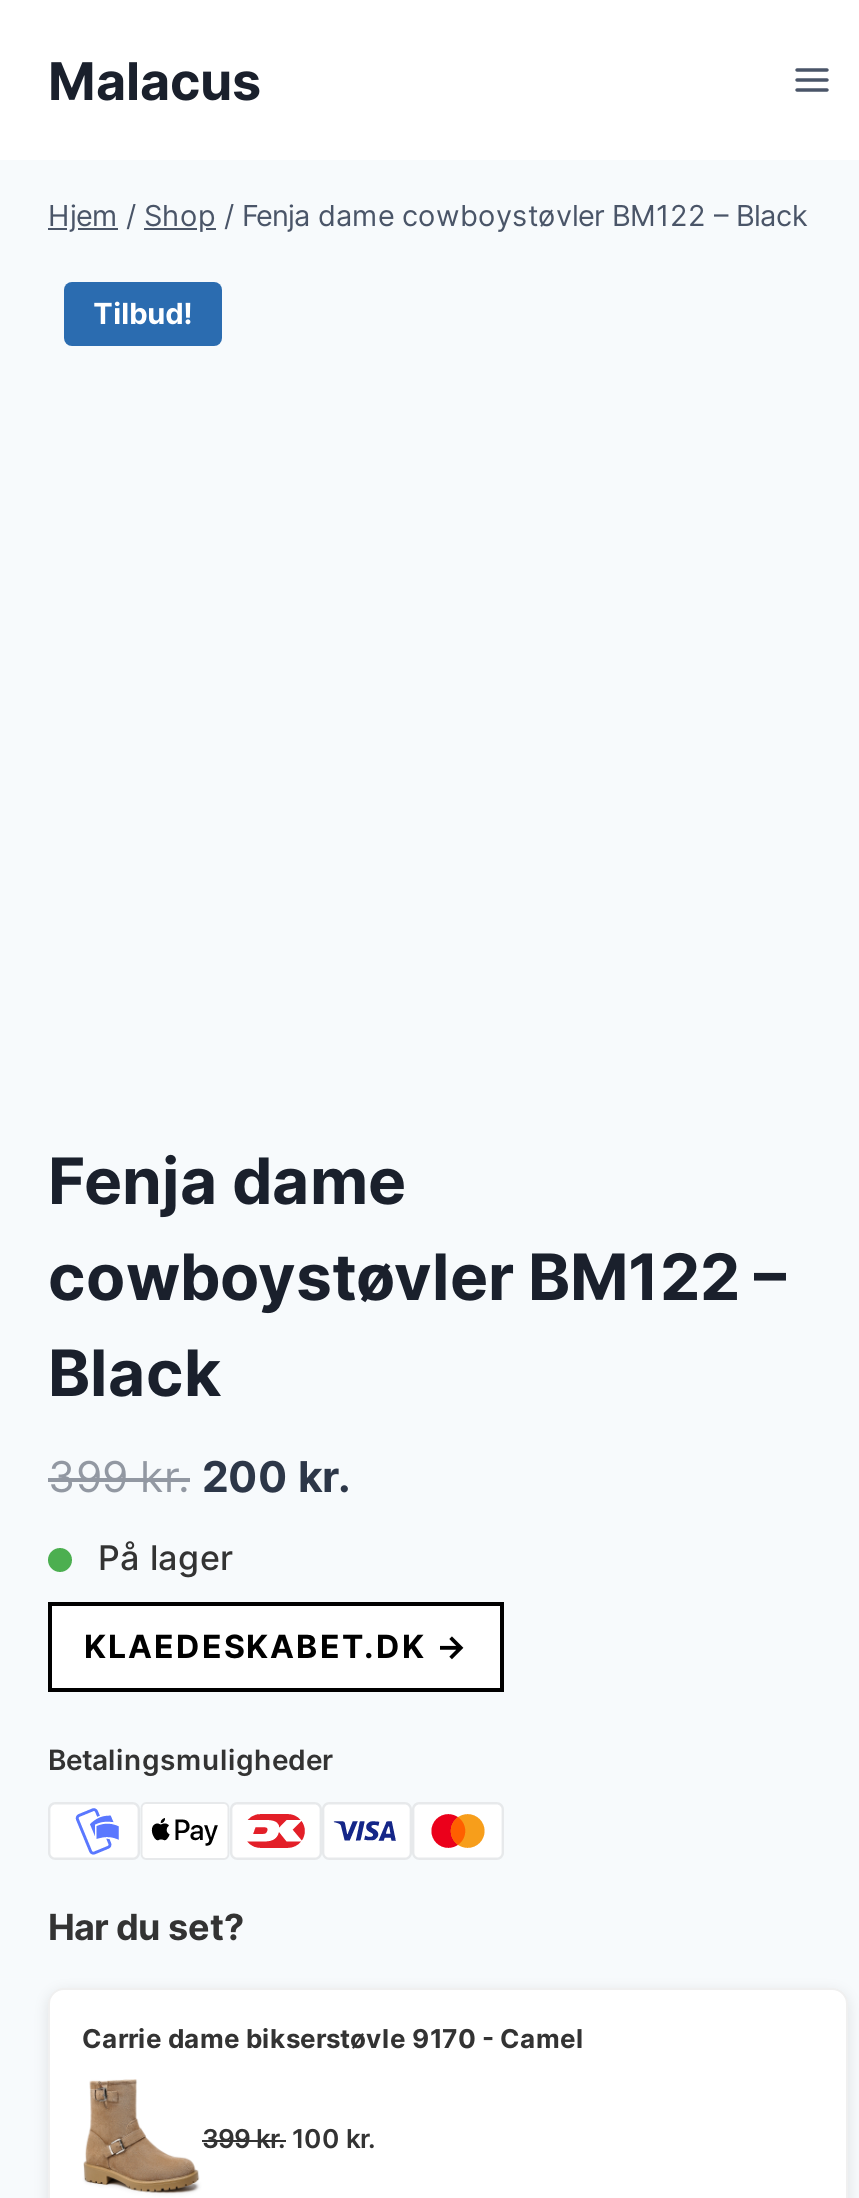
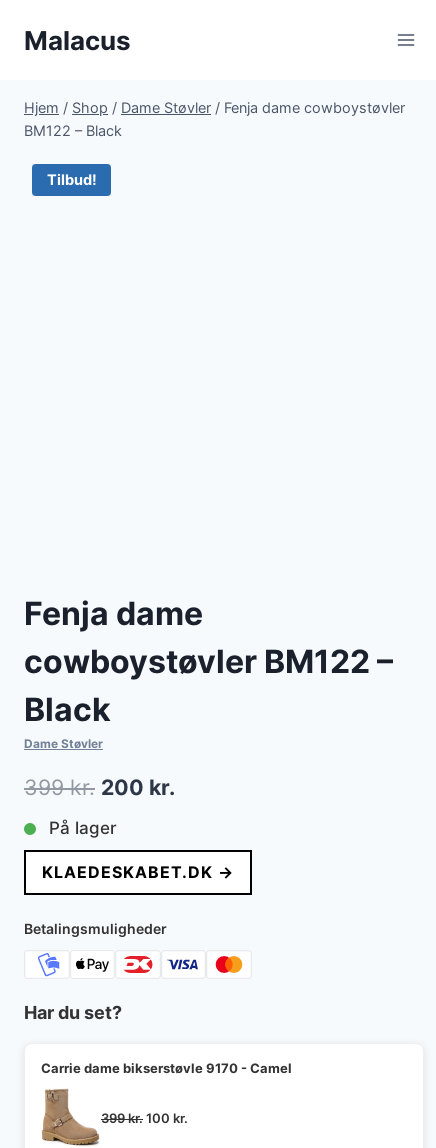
- Hjem / Shop / Fenja dame cowboystøvler BM122 – Black
+ Hjem / Shop / Dame Støvler / Fenja dame cowboystøvler
+ BM122 – Black

+ Dame Støvler
